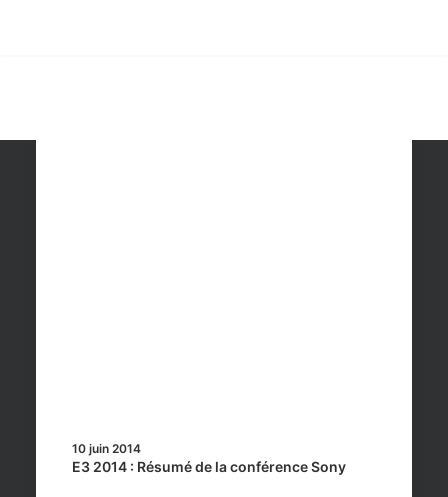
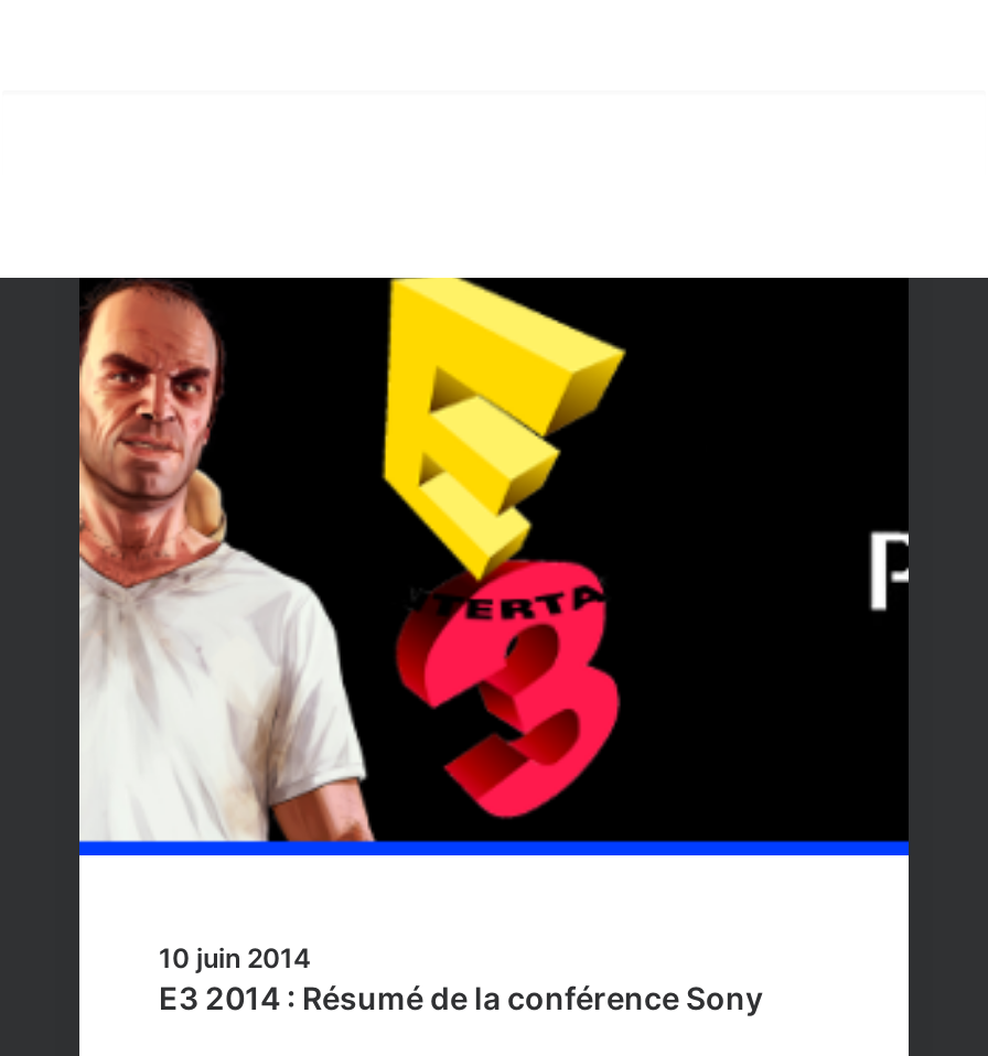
+ [image]
